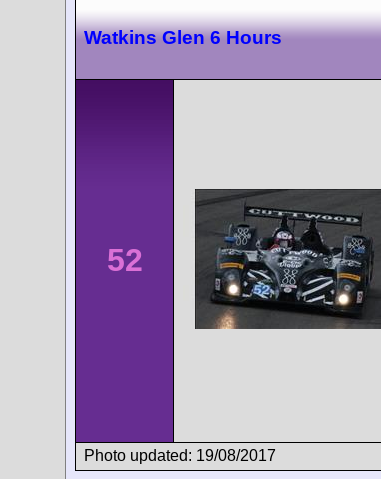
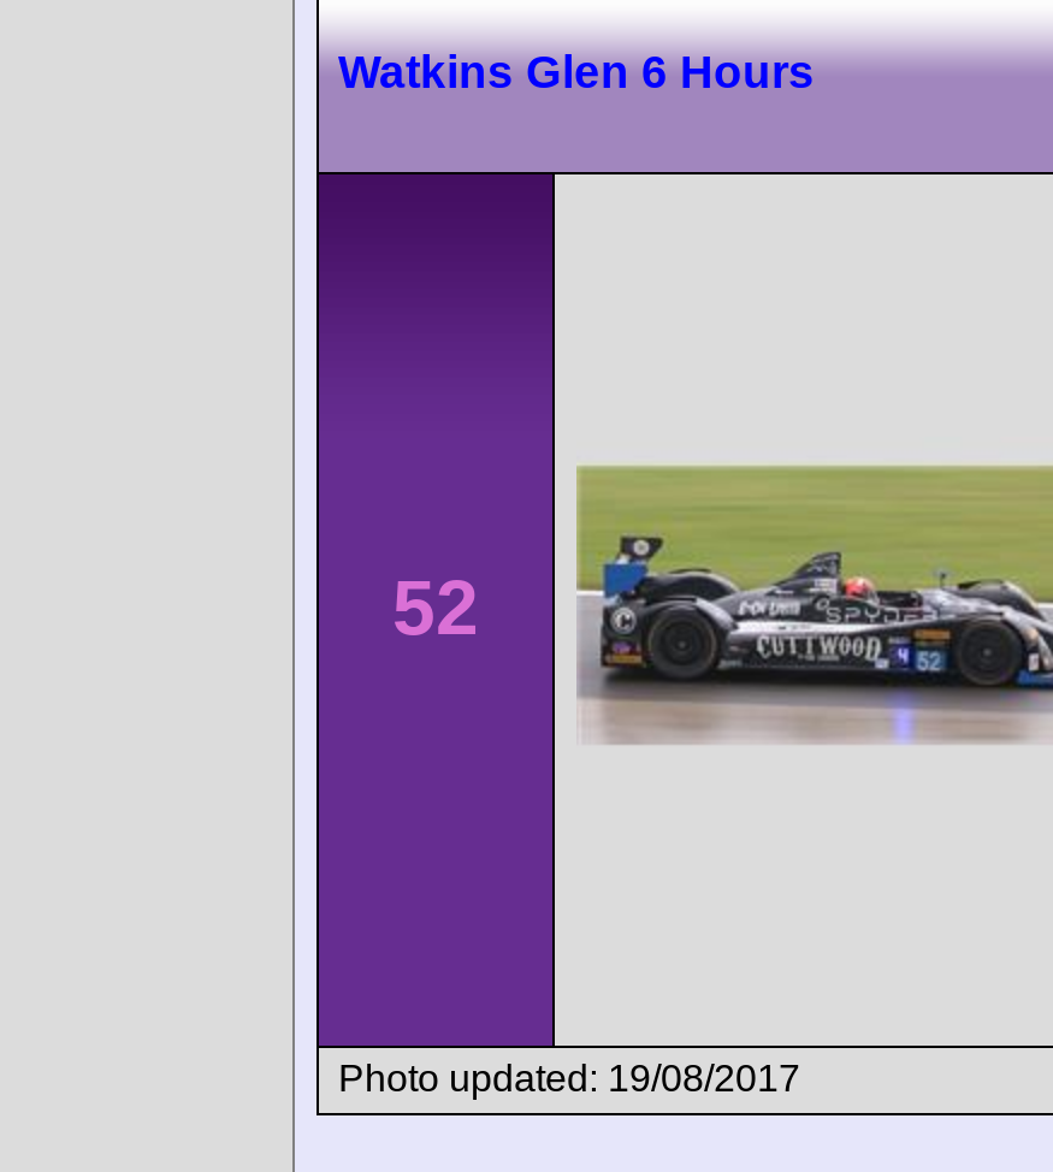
- [image]
+ [image]
